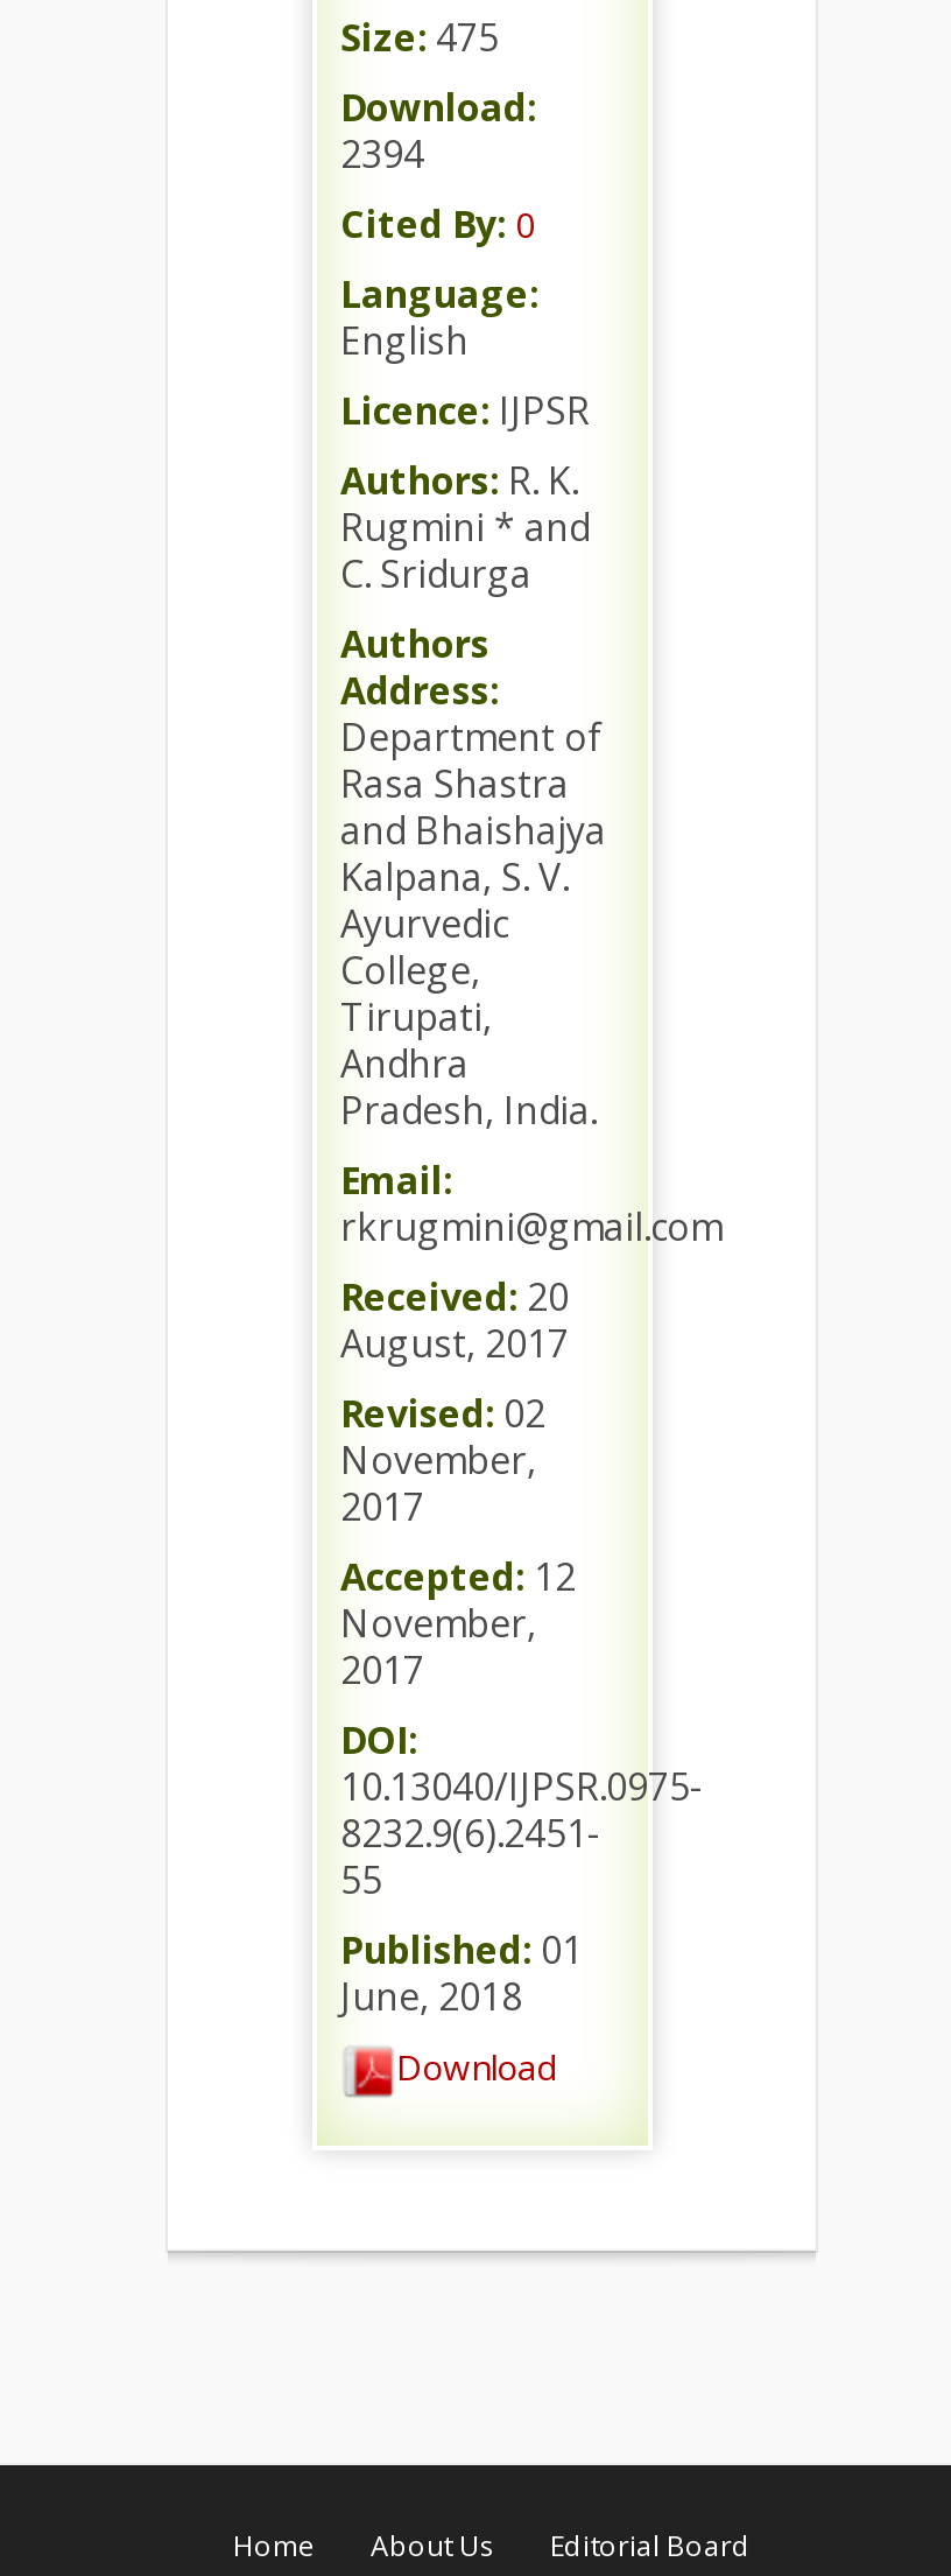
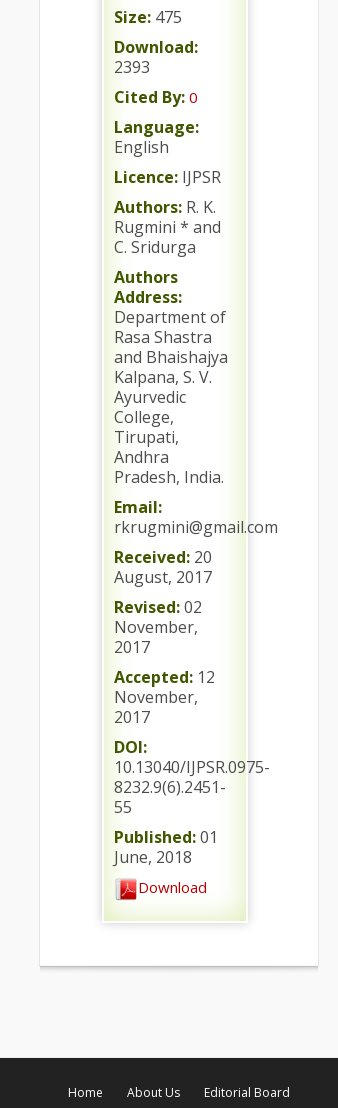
- 2394
+ 2393
